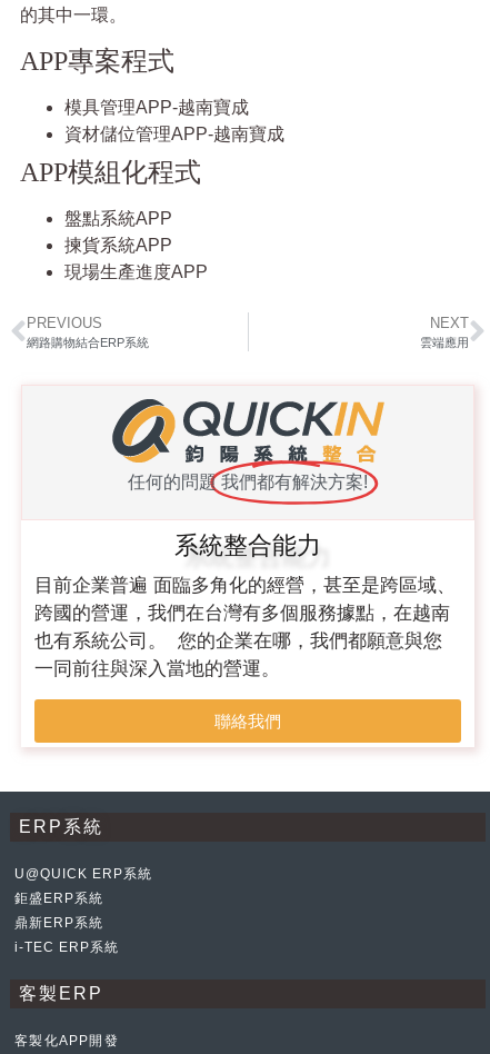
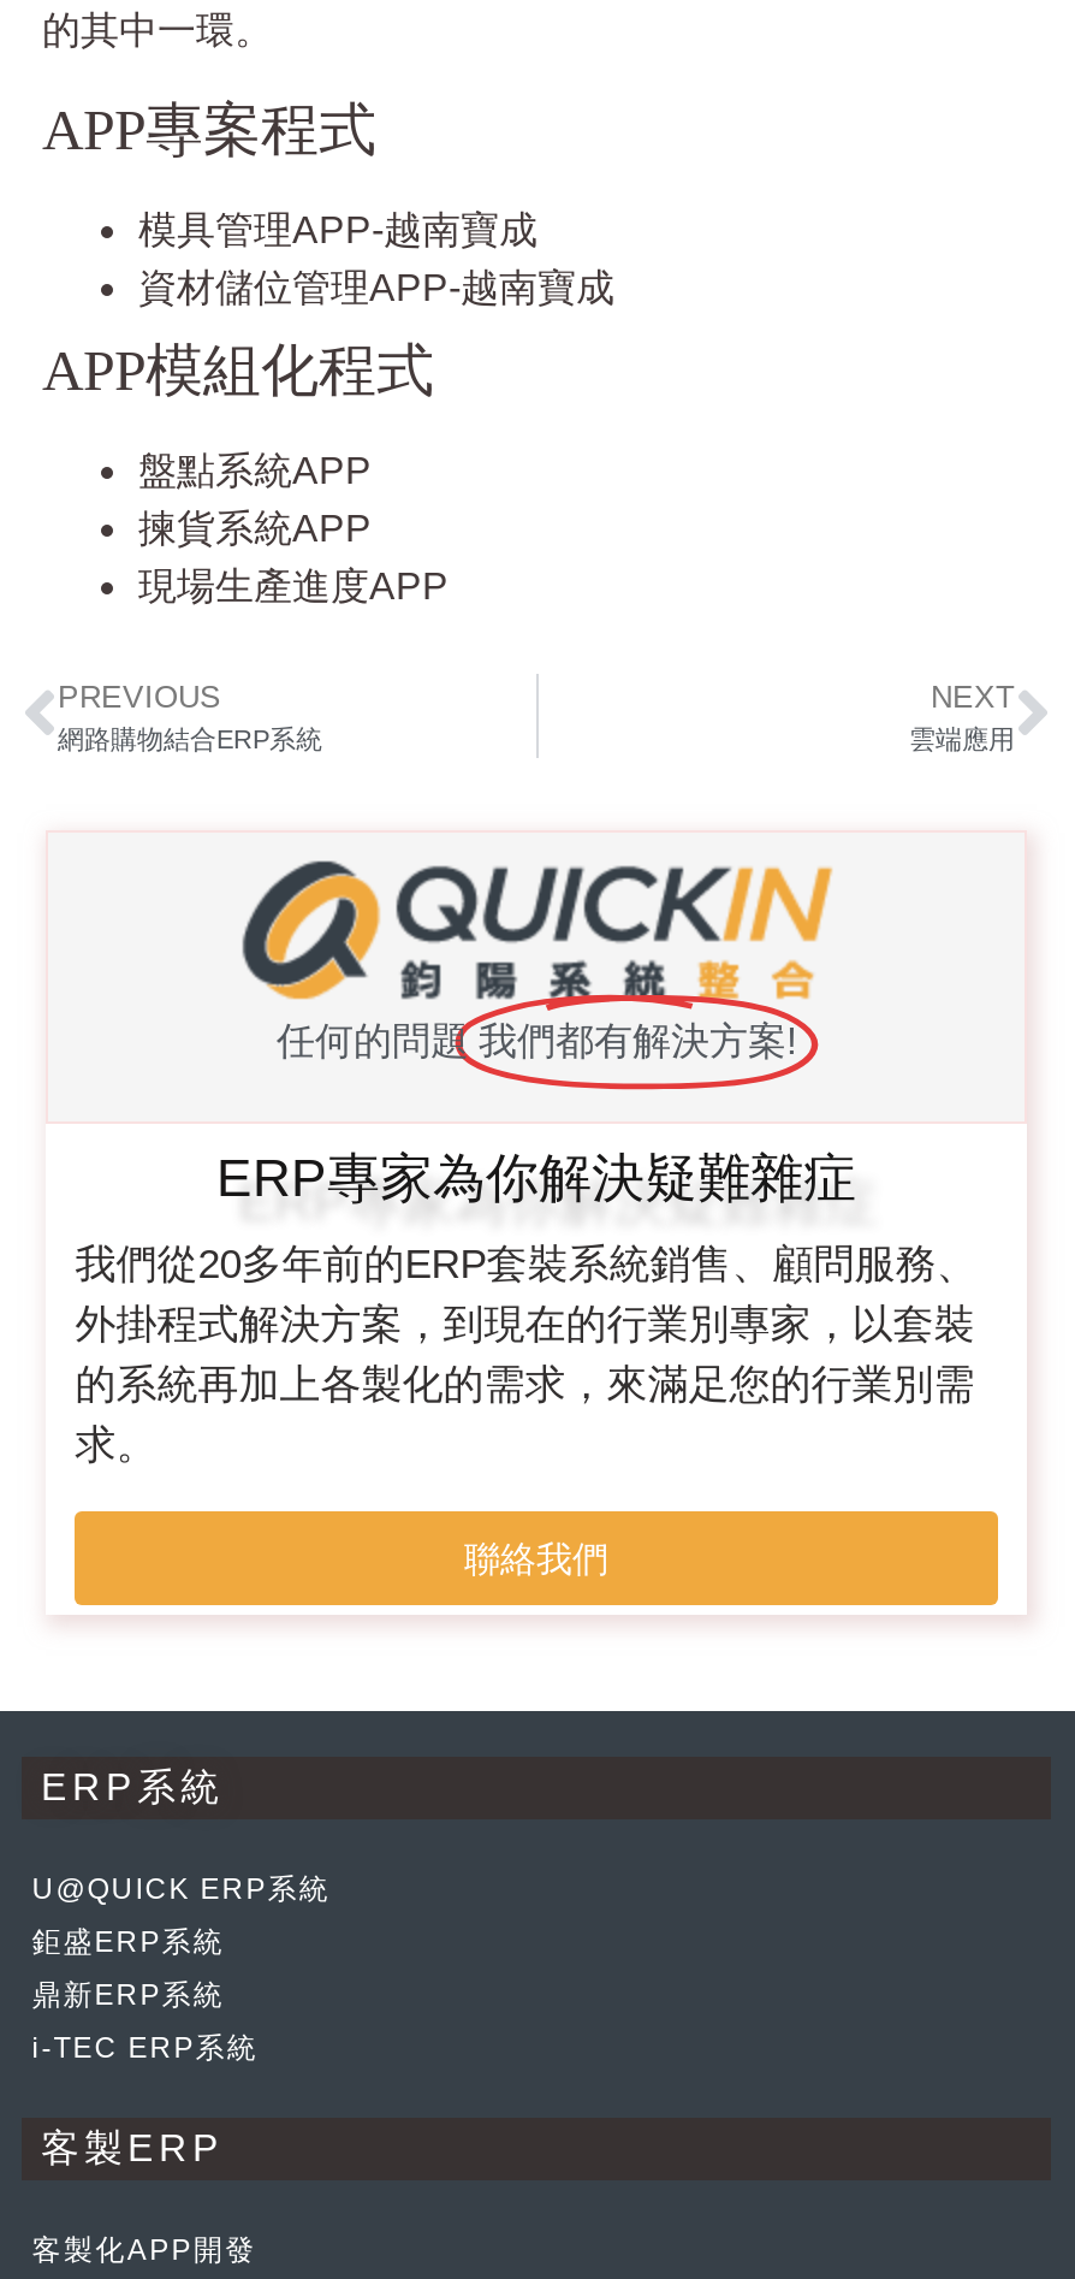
- 系統整合能力
+ ERP專家為你解決疑難雜症

- 目前企業普遍 面臨多角化的經營，甚至是跨區域、
- 跨國的營運，我們在台灣有多個服務據點，在越南
- 也有系統公司。 您的企業在哪，我們都願意與您
- 一同前往與深入當地的營運。
+ 我們從20多年前的ERP套裝系統銷售、顧問服務、
+ 外掛程式解決方案，到現在的行業別專家，以套裝
+ 的系統再加上各製化的需求，來滿足您的行業別需
+ 求。
